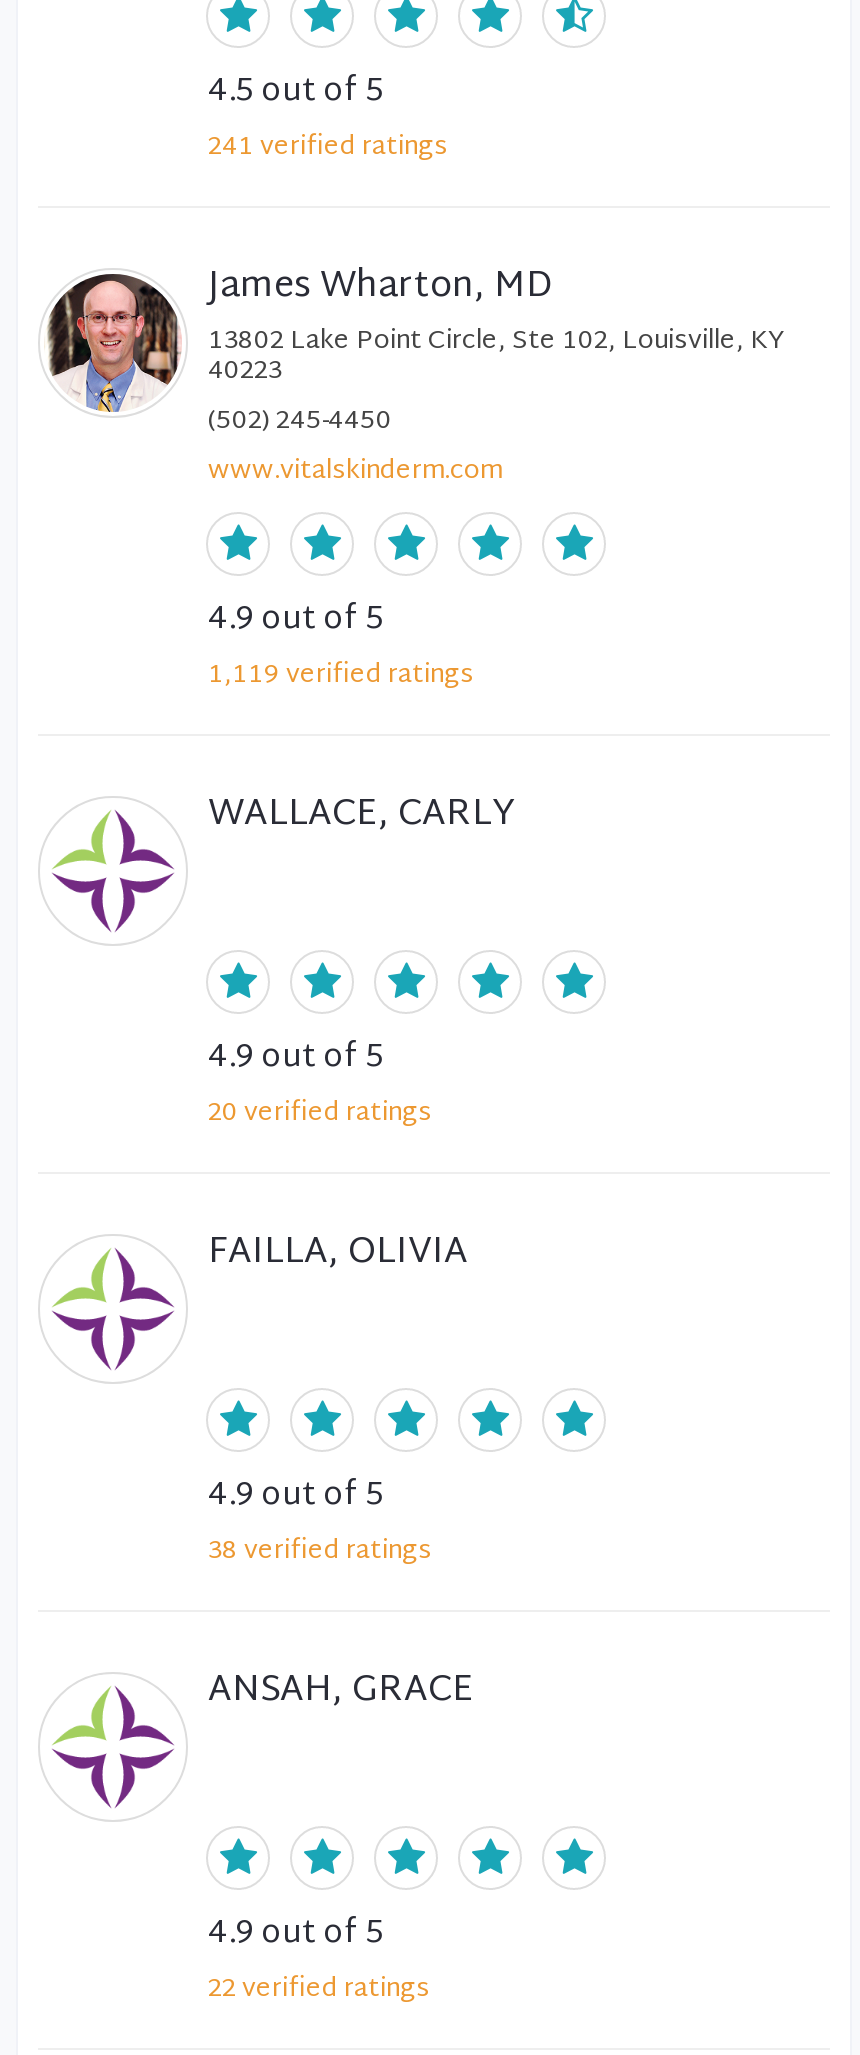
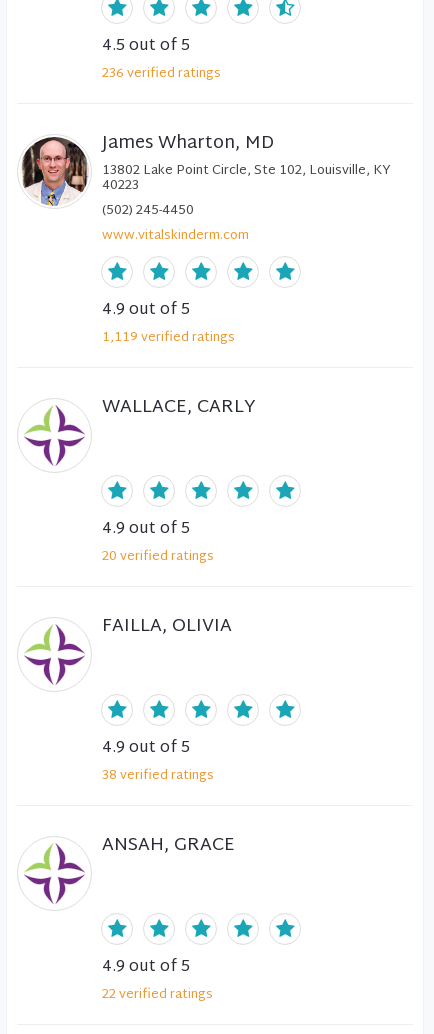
- 241 verified ratings
+ 236 verified ratings
